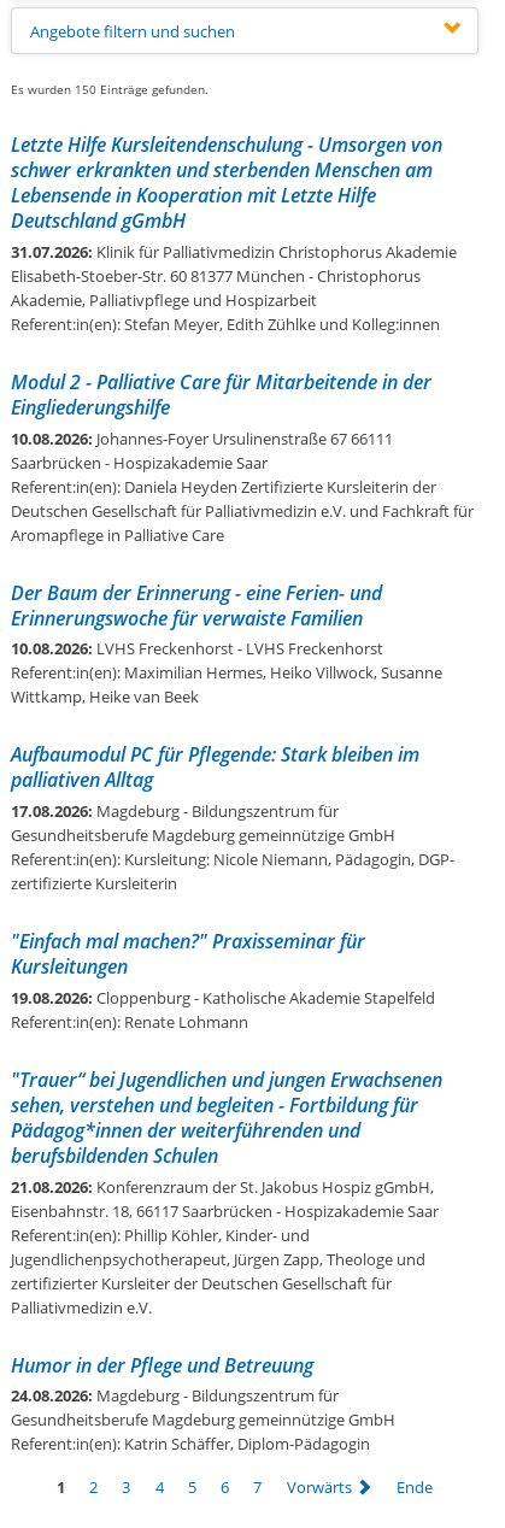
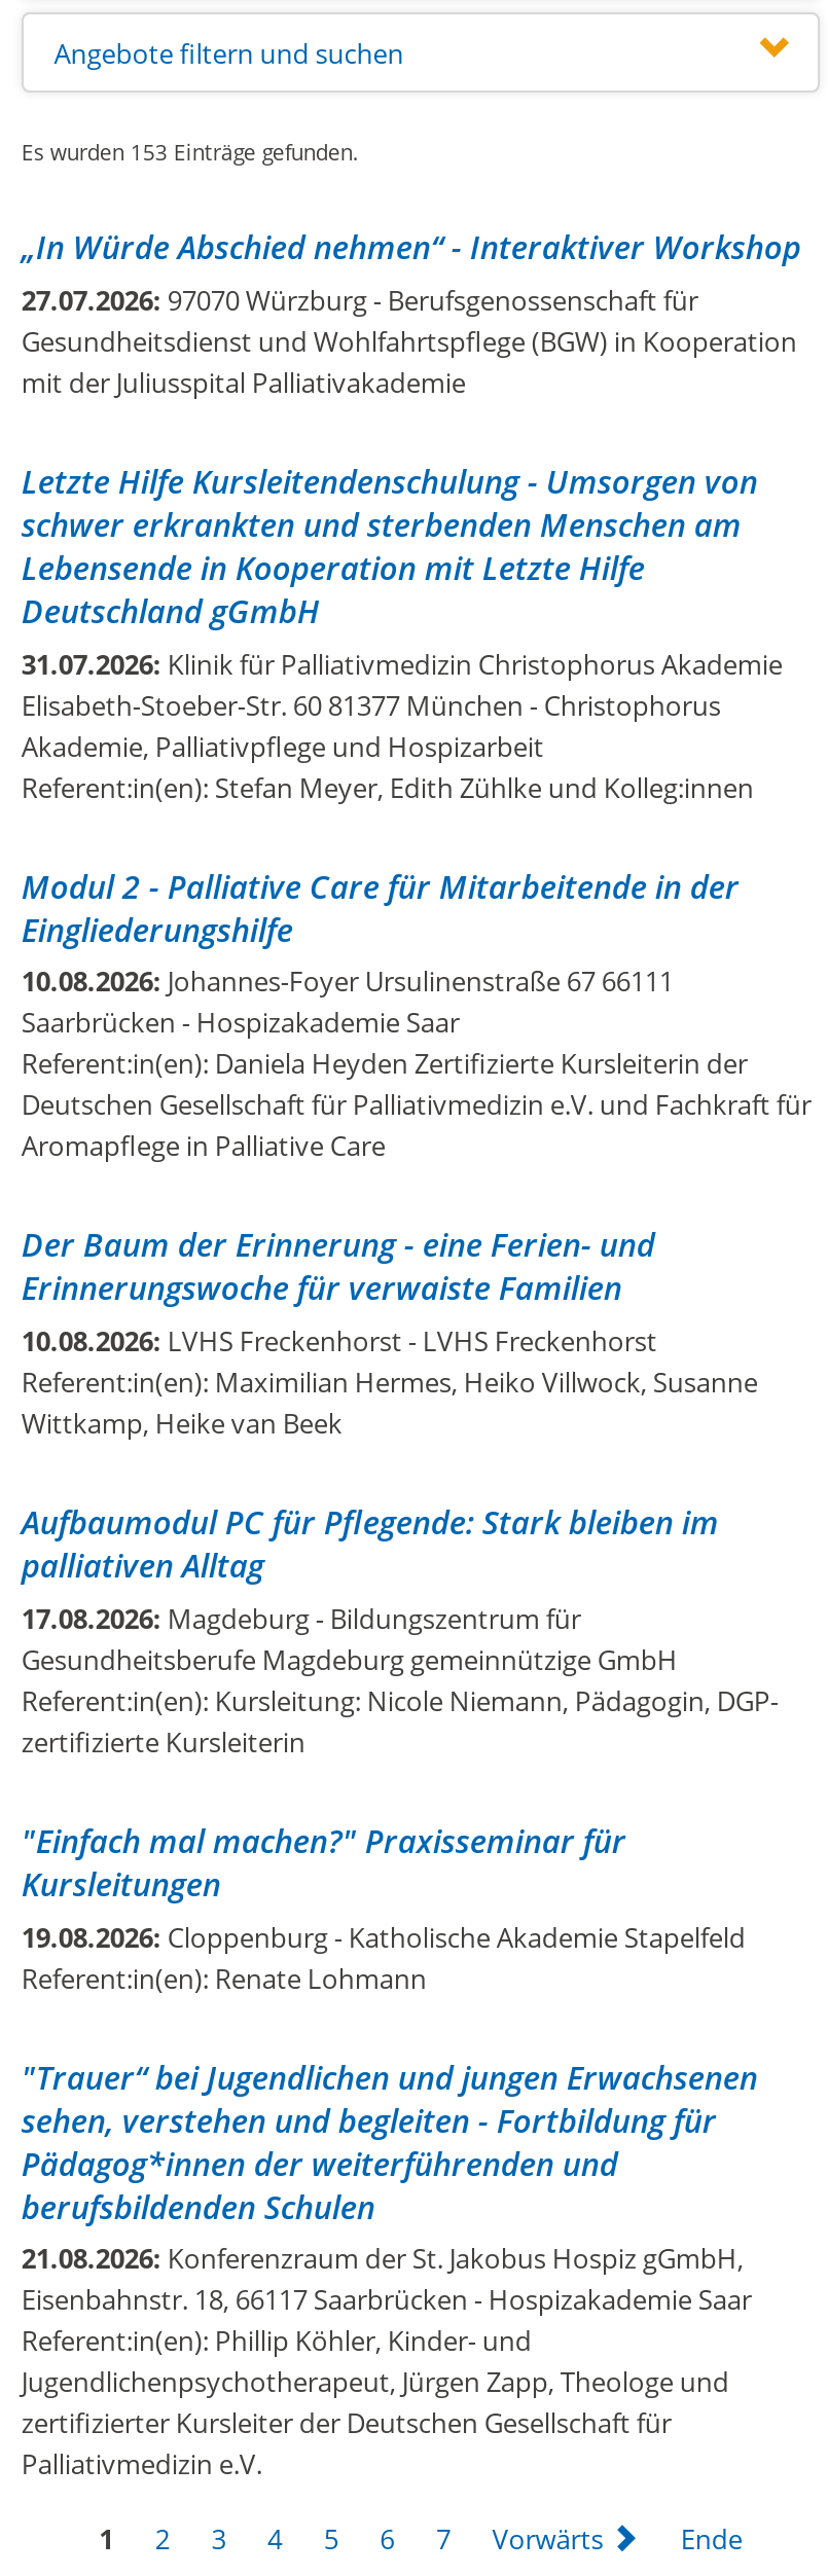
- Es wurden 150 Einträge gefunden.
+ Es wurden 153 Einträge gefunden.
+ „In Würde Abschied nehmen“ - Interaktiver Workshop
+ 27.07.2026: 97070 Würzburg - Berufsgenossenschaft für
+ Gesundheitsdienst und Wohlfahrtspflege (BGW) in Kooperation
+ mit der Juliusspital Palliativakademie

moved down: Letzte Hilfe Kursleitendenschulung - Umsorgen von | schwer erkrankten und sterbenden Menschen am | Lebensende in Kooperation mit Letzte Hilfe | ... | zertifizierter Kursleiter der Deutschen Gesellschaft für | Palliativmedizin e.V.

- Humor in der Pflege und Betreuung
- 24.08.2026: Magdeburg- Bildungszentrum für
- Gesundheitsberufe Magdeburg gemeinnützige GmbH
- Referent:in(en): Katrin Schäffer, Diplom-Pädagogin
